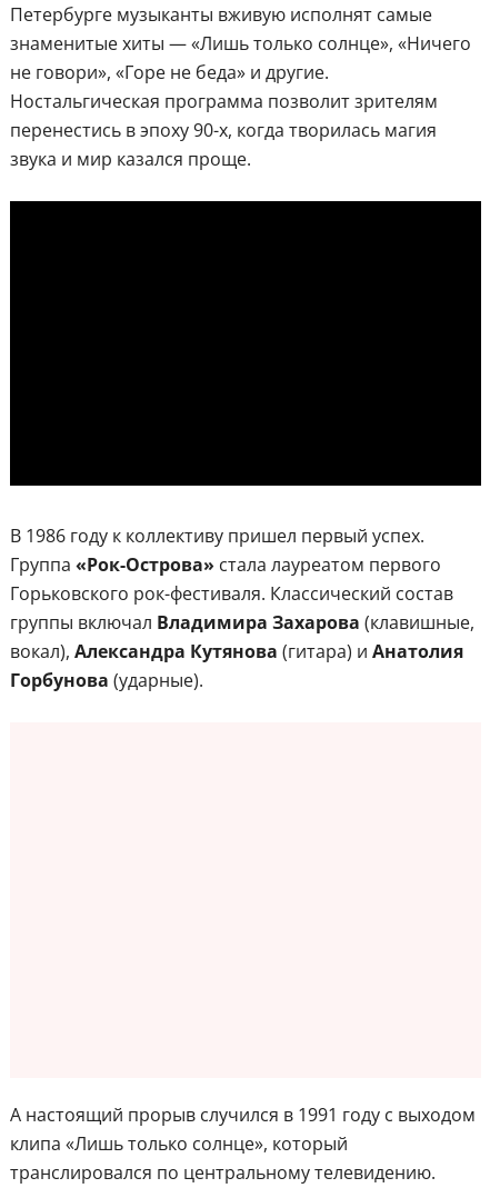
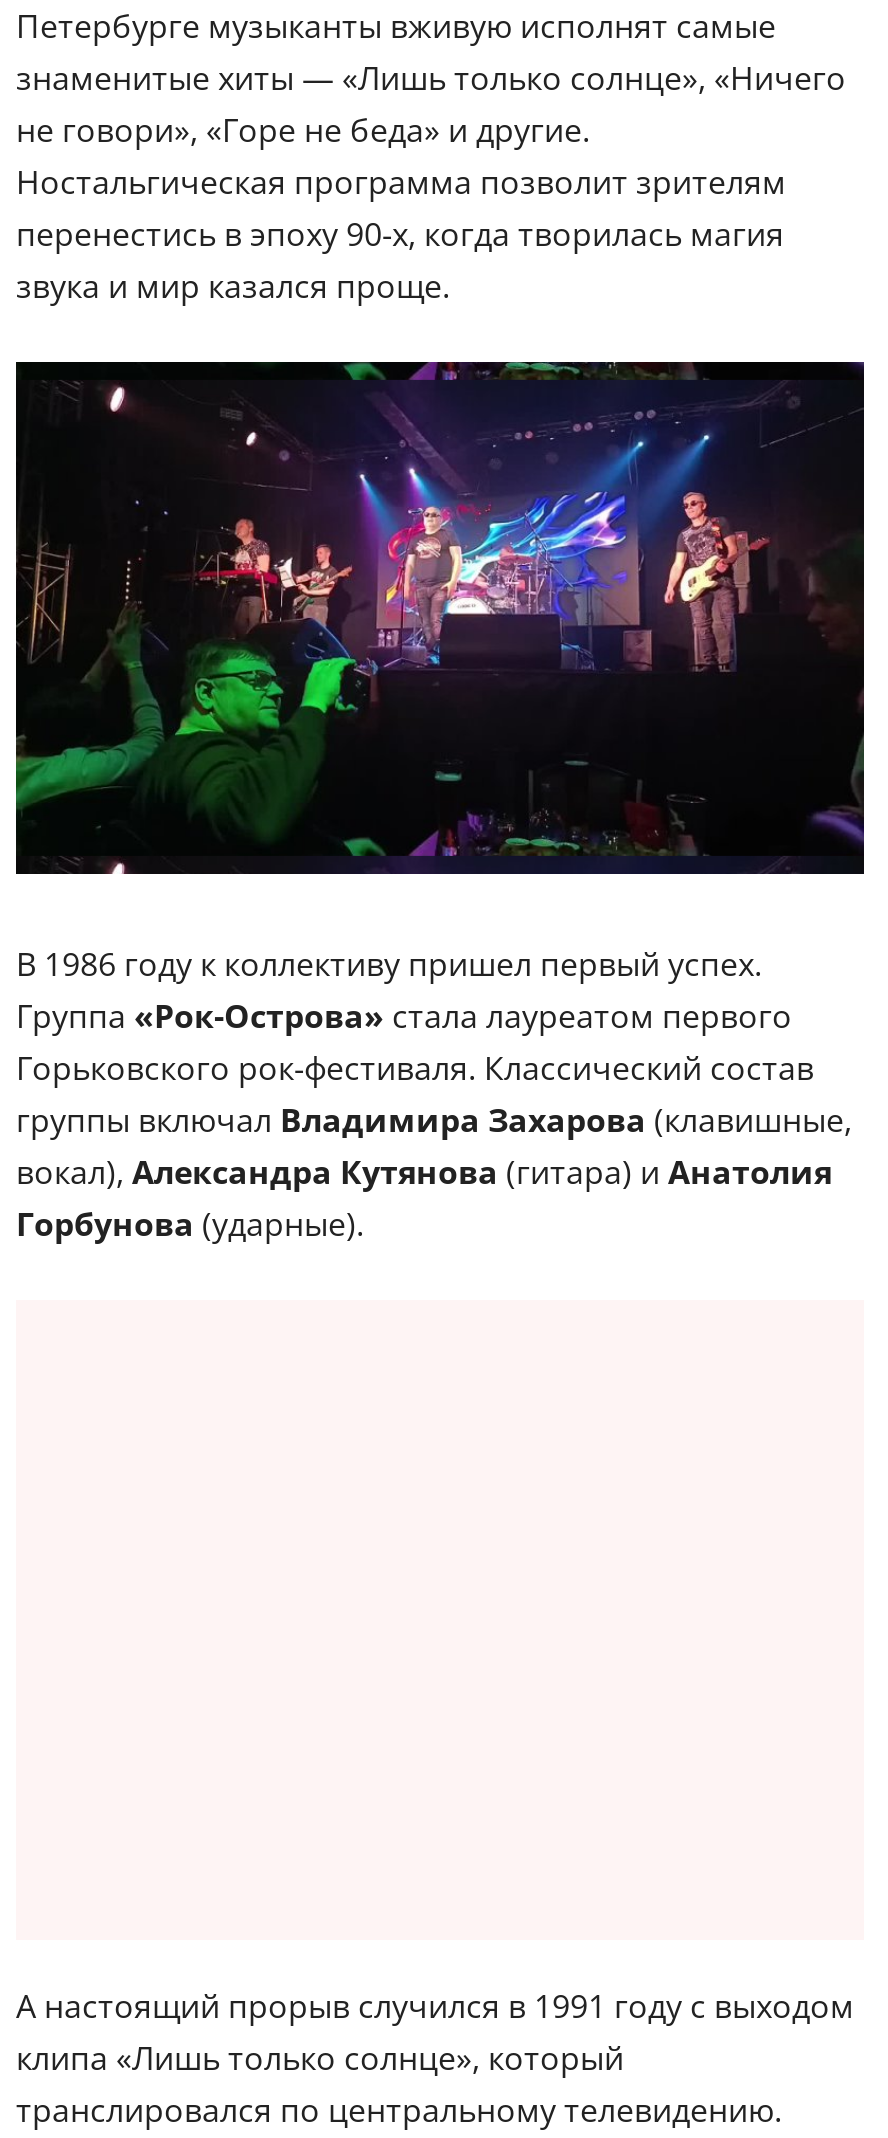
+ [image]
